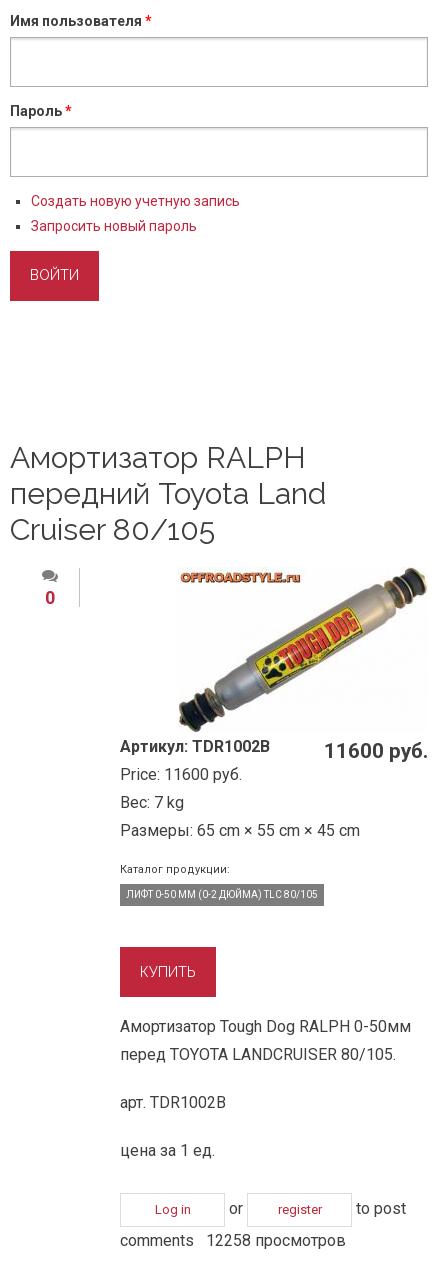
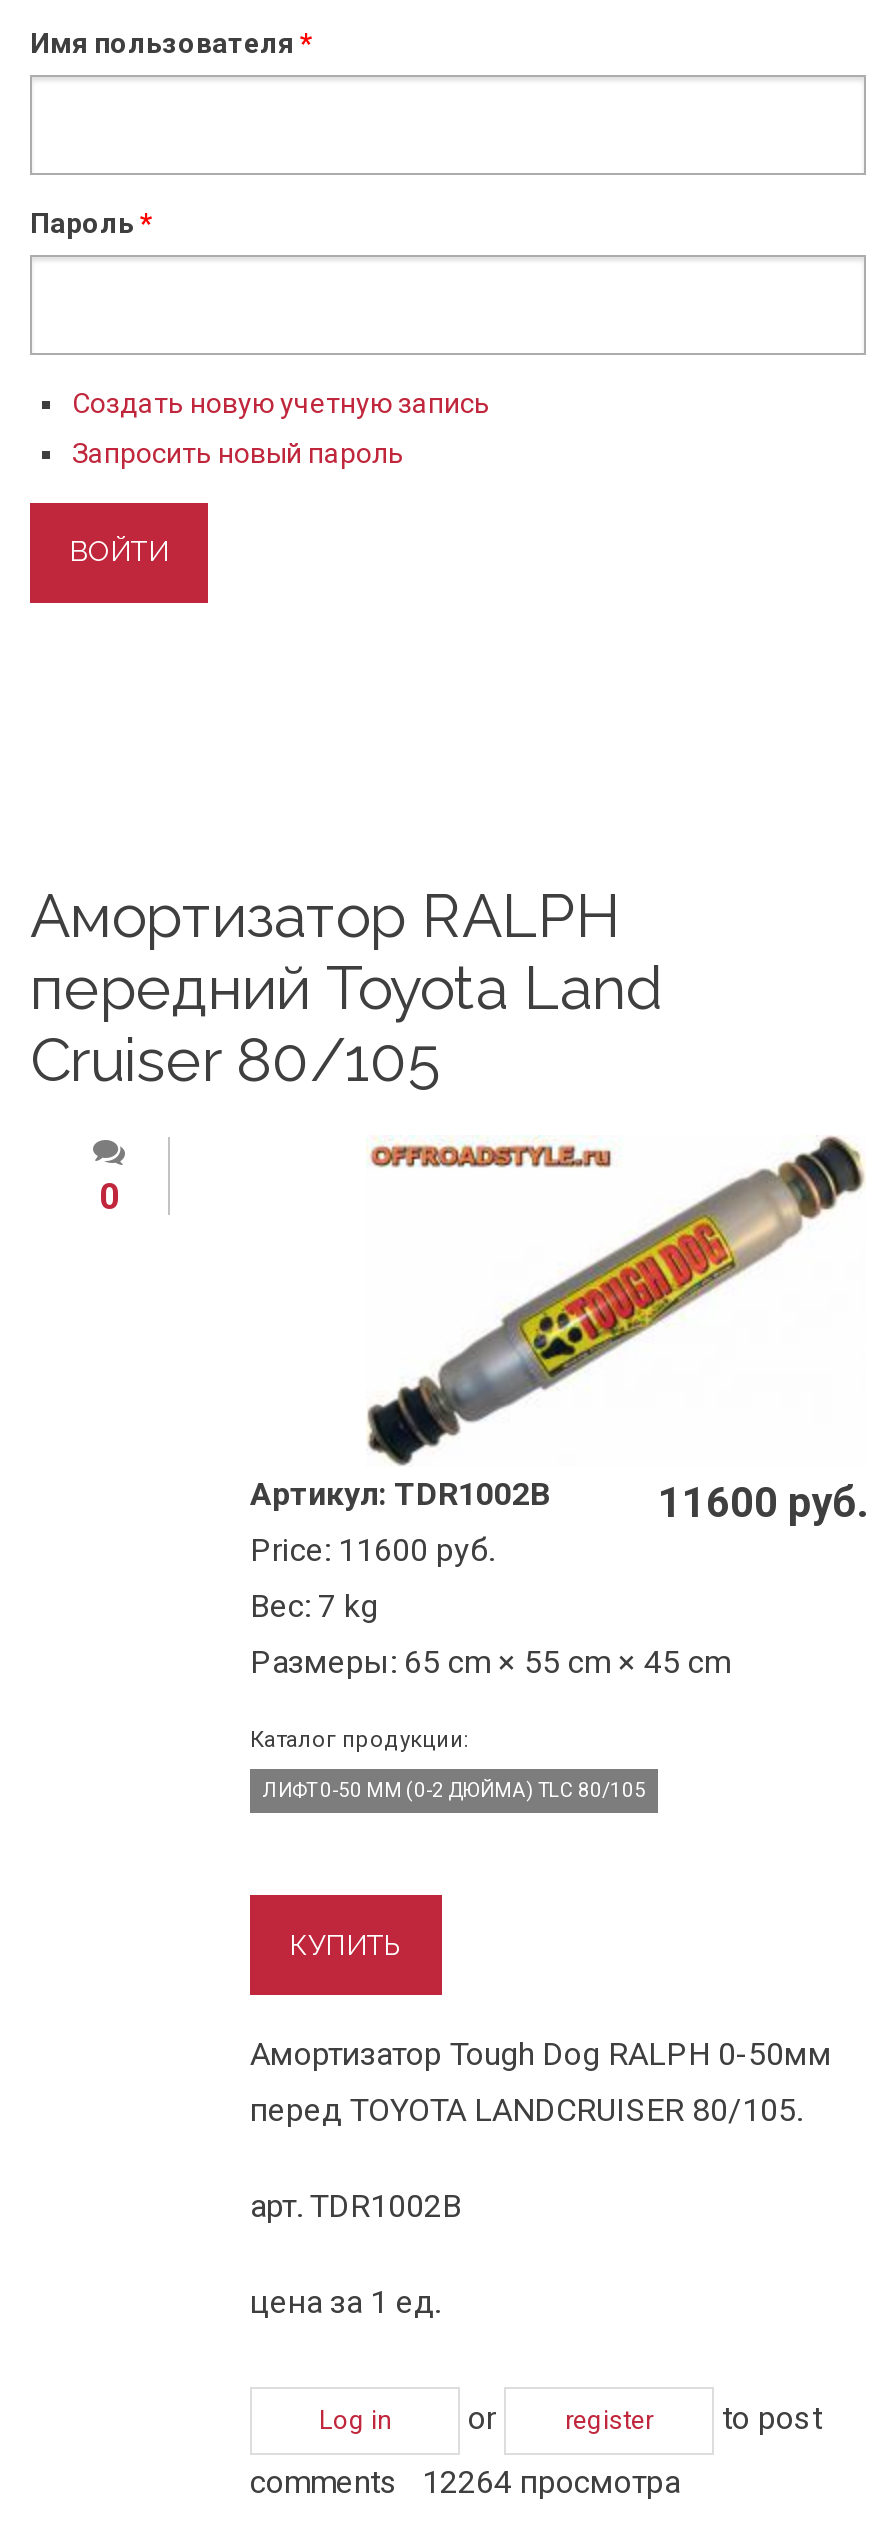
- comments 12258 просмотров
+ comments 12264 просмотра
